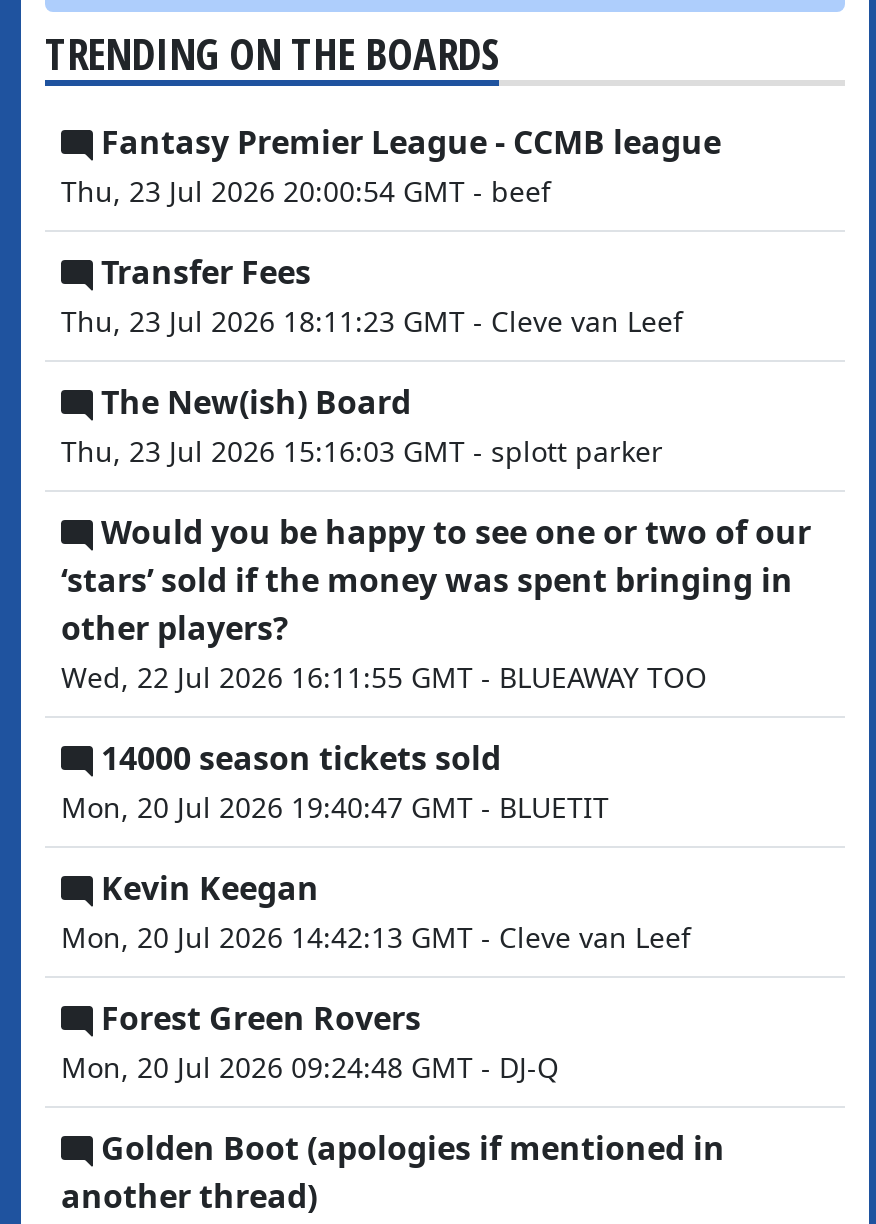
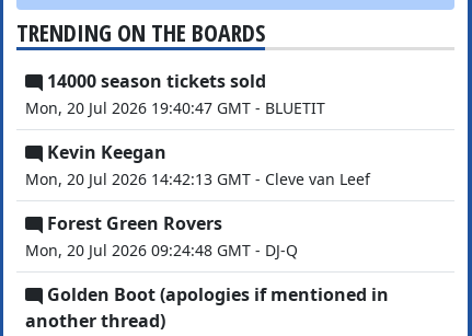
- Fantasy Premier League - CCMB league
- Thu, 23 Jul 2026 20:00:54 GMT - beef
- Transfer Fees
- Thu, 23 Jul 2026 18:11:23 GMT - Cleve van Leef
- The New(ish) Board
- Thu, 23 Jul 2026 15:16:03 GMT - splott parker
- Would you be happy to see one or two of our
- ‘stars’ sold if the money was spent bringing in
- other players?
- Wed, 22 Jul 2026 16:11:55 GMT - BLUEAWAY TOO
